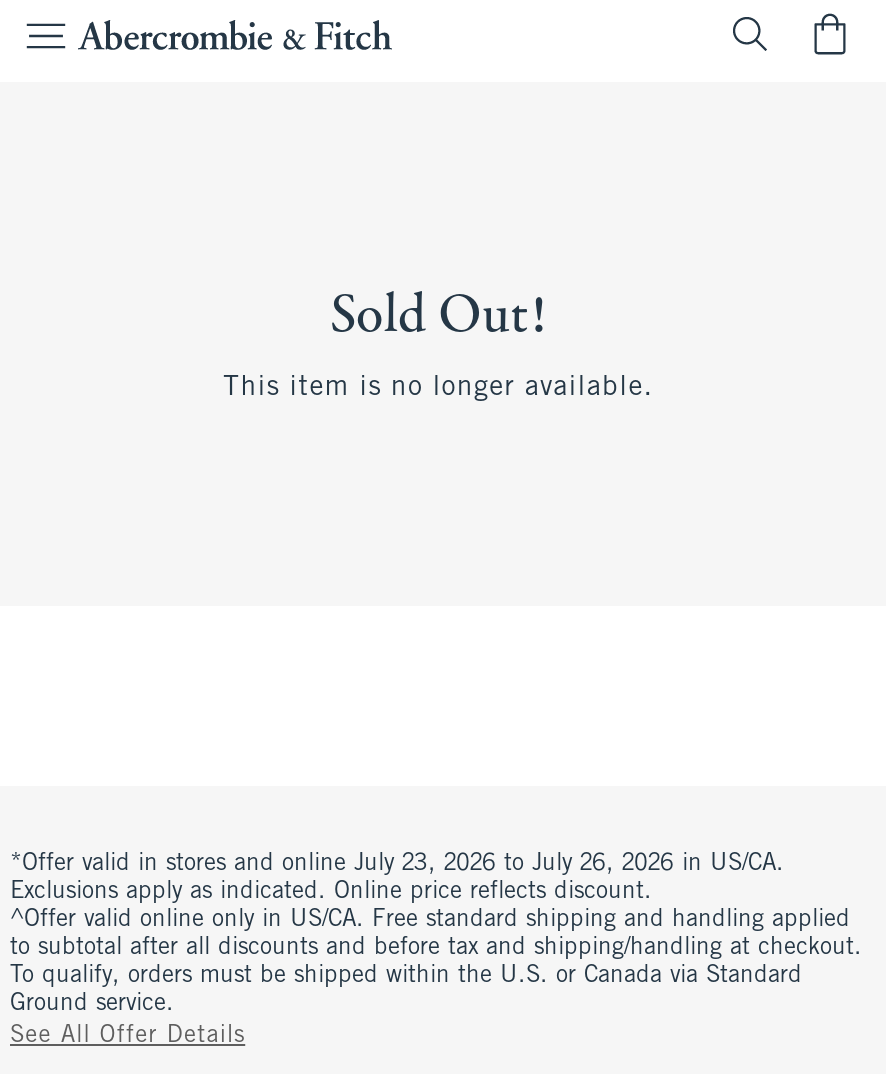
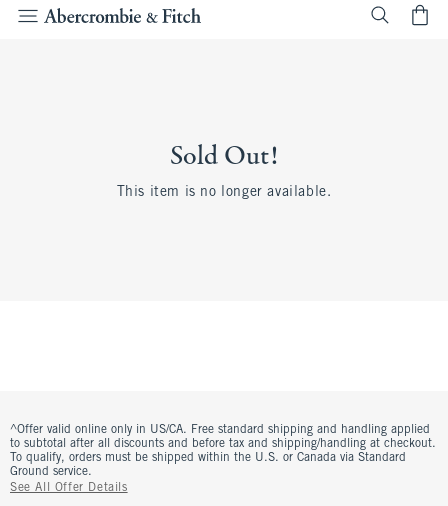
- *Offer valid in stores and online July 23, 2026 to July 26, 2026 in US/CA.
- Exclusions apply as indicated. Online price reflects discount.
